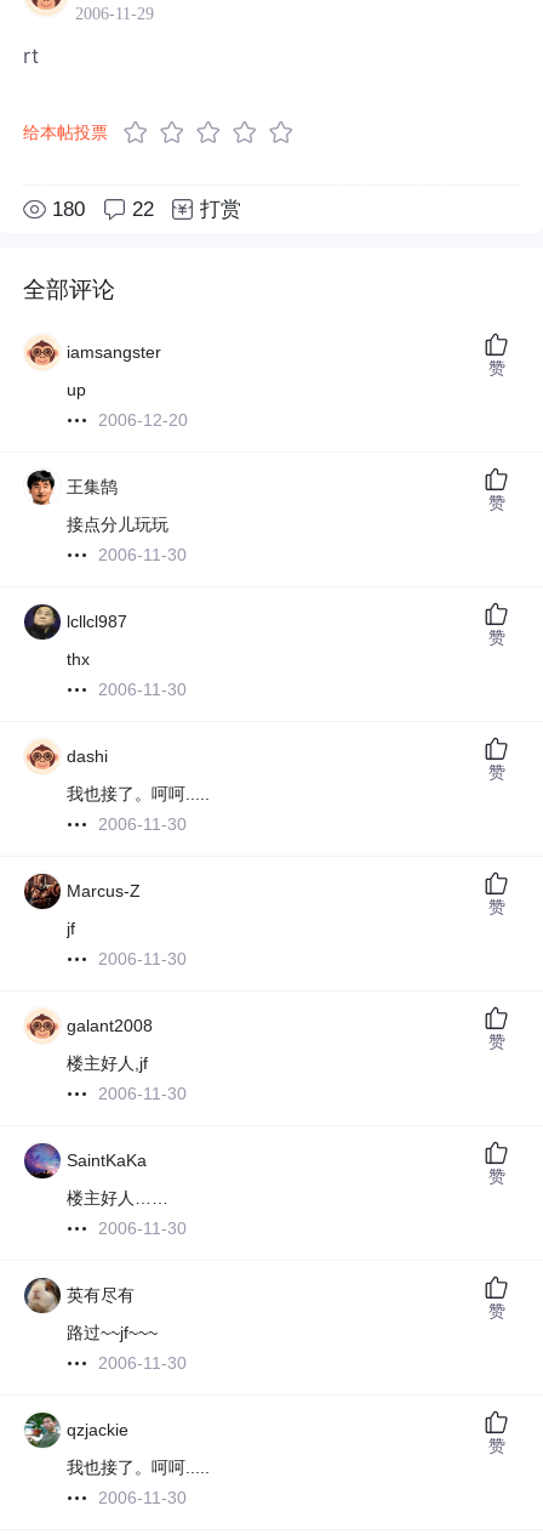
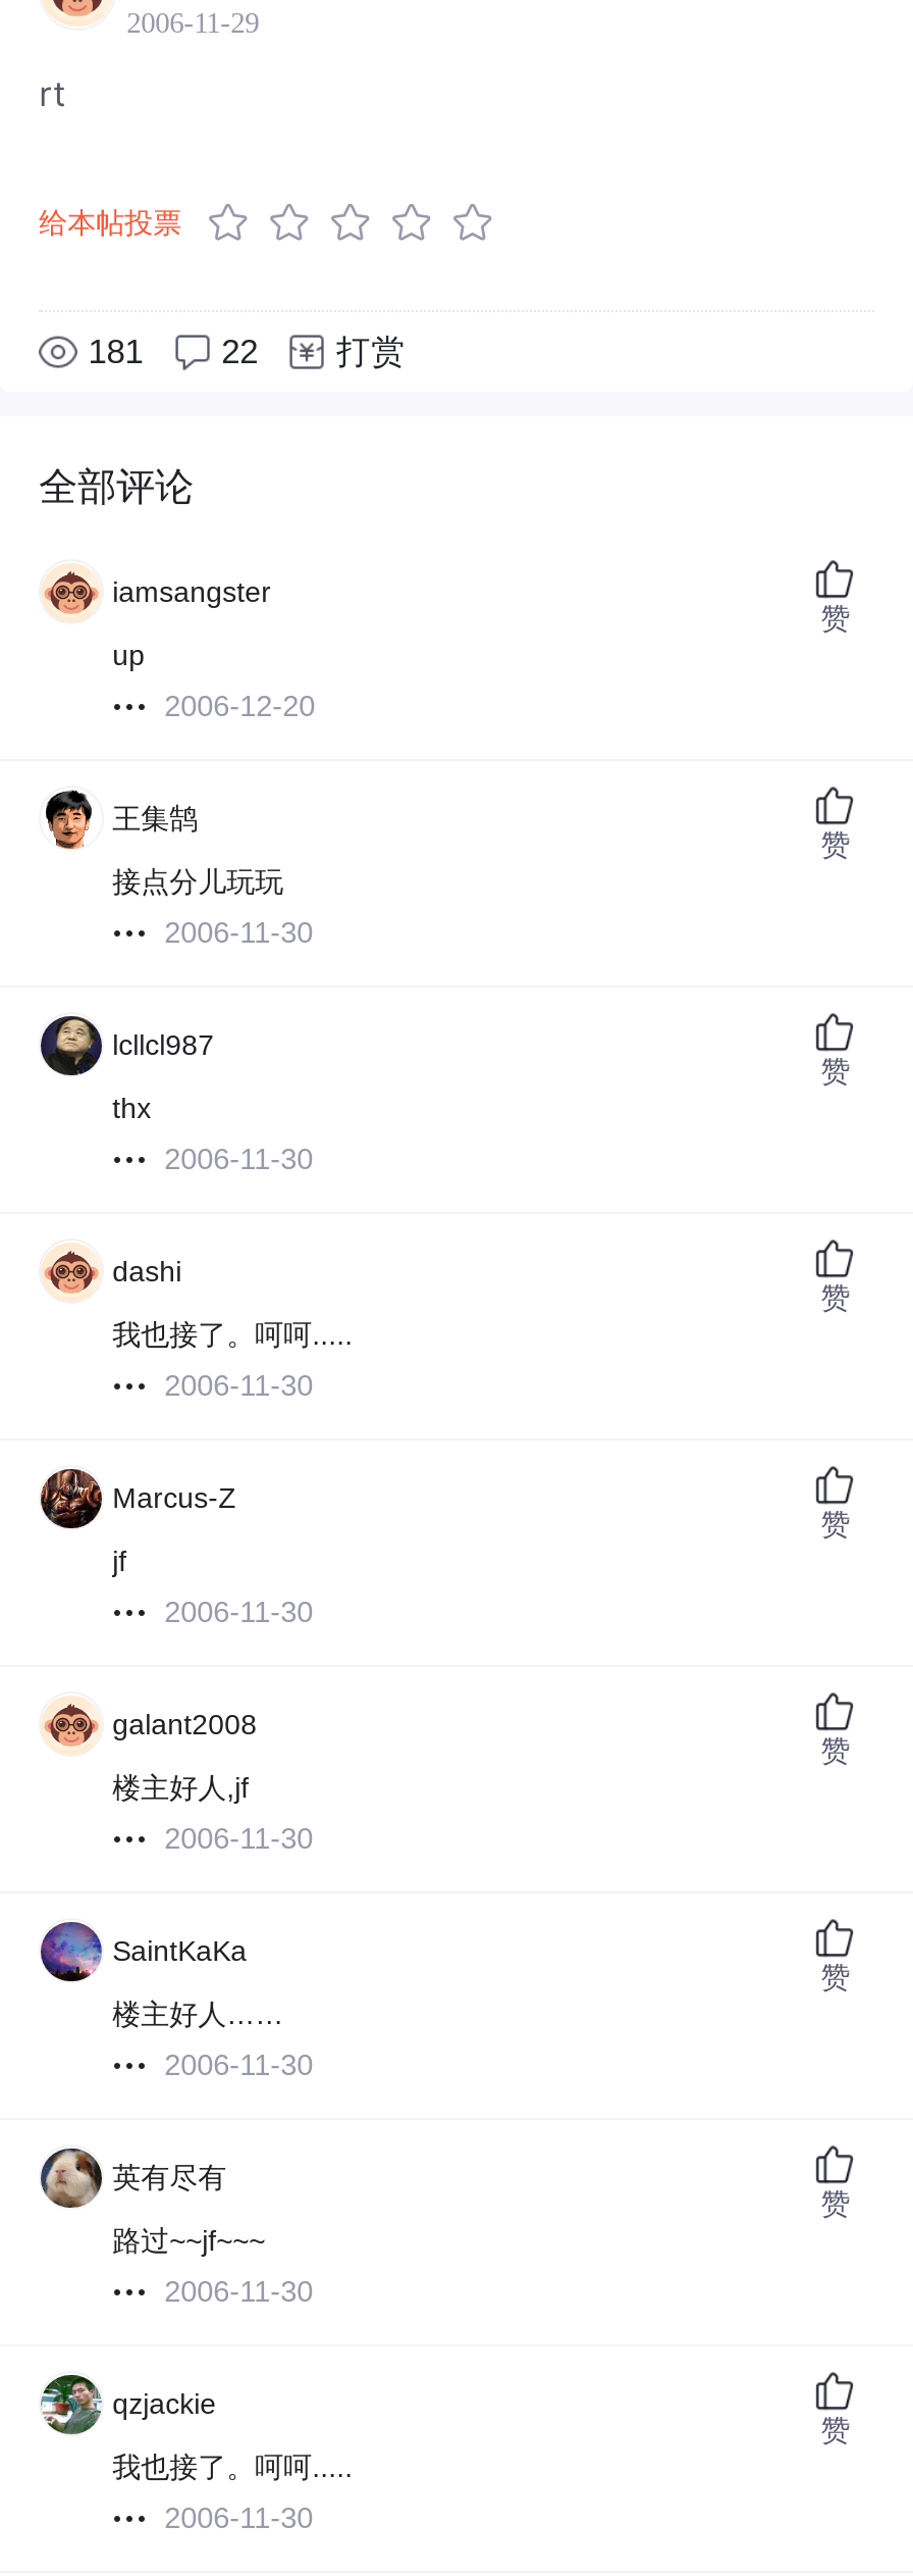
- 180
+ 181
